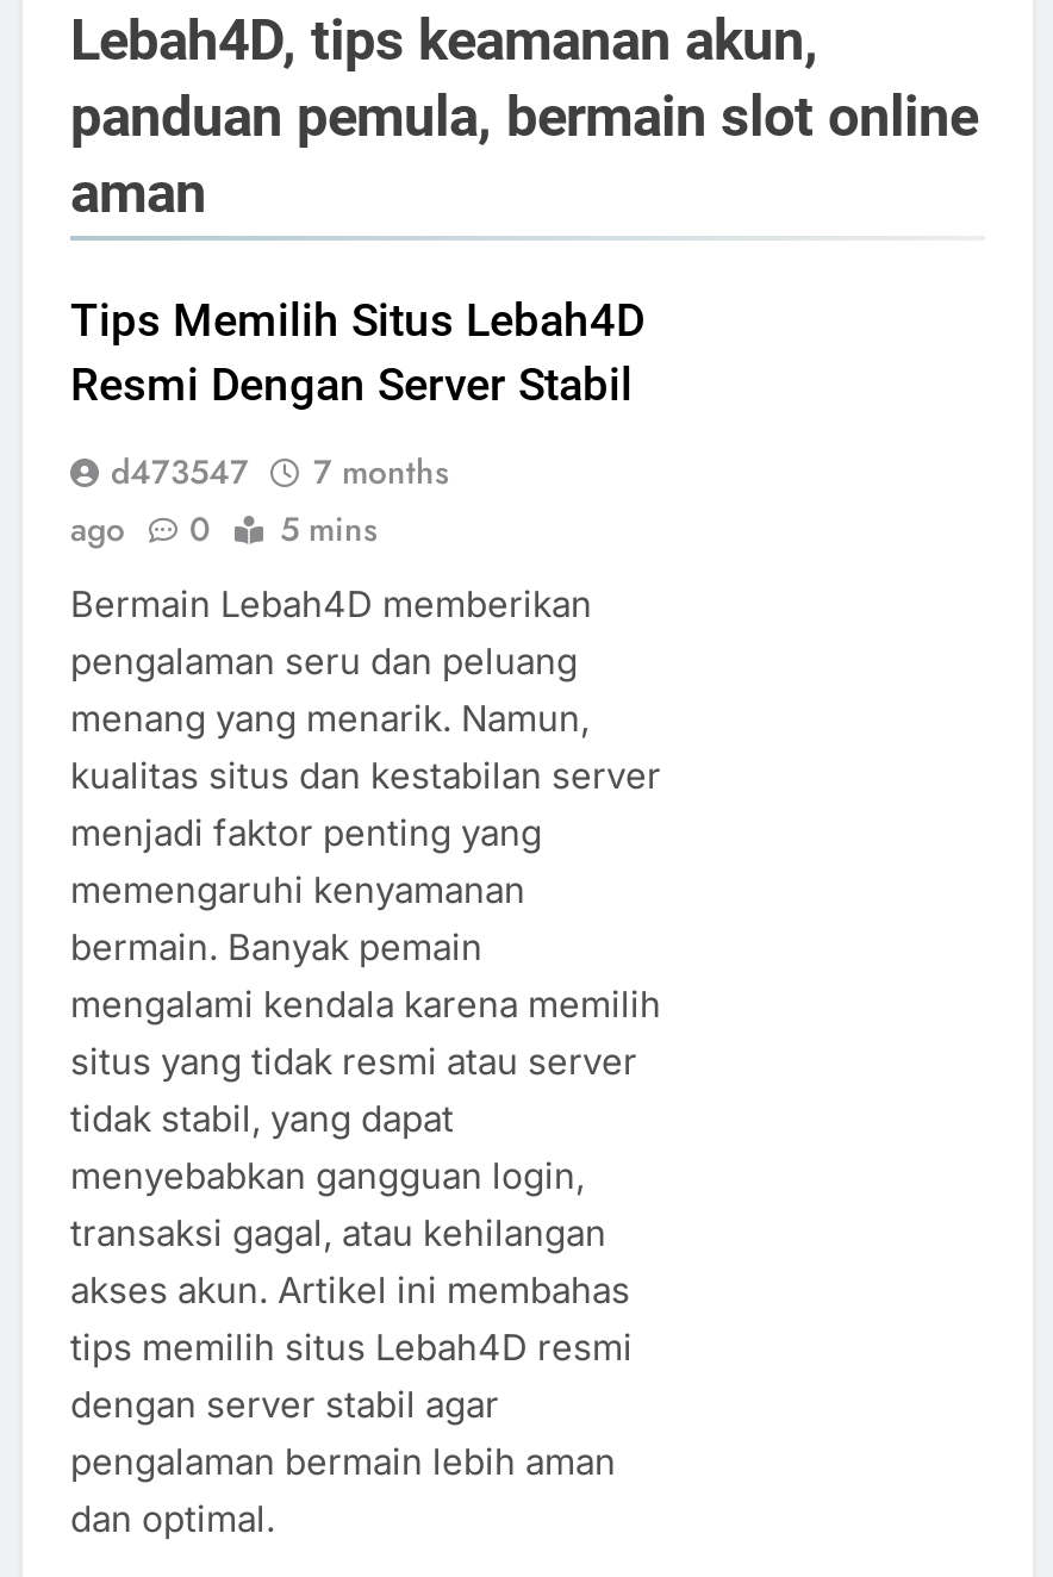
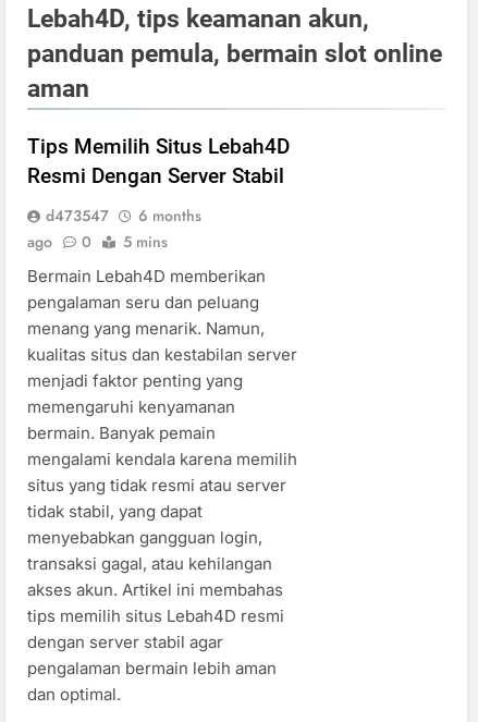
- d473547 7 months
+ d473547 6 months
